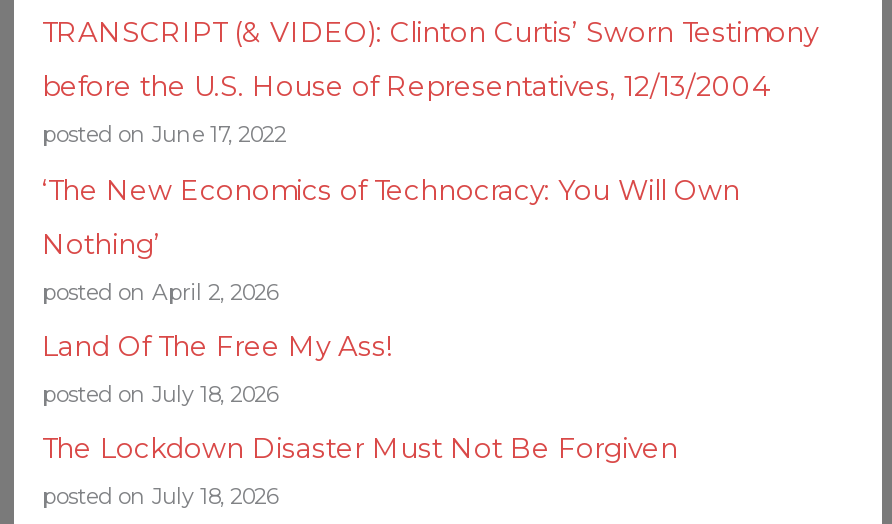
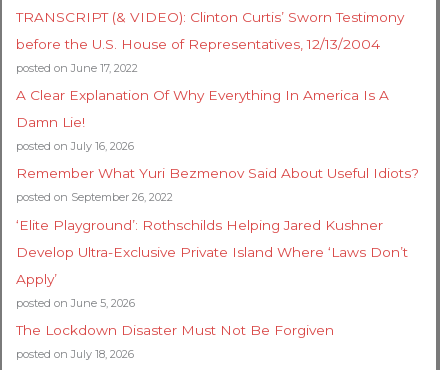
- ‘The New Economics of Technocracy: You Will Own
- Nothing’
- posted on April 2, 2026
- Land Of The Free My Ass!
- posted on July 18, 2026
+ A Clear Explanation Of Why Everything In America Is A
+ Damn Lie!
+ posted on July 16, 2026
+ Remember What Yuri Bezmenov Said About Useful Idiots?
+ posted on September 26, 2022
+ ‘Elite Playground’: Rothschilds Helping Jared Kushner
+ Develop Ultra-Exclusive Private Island Where ‘Laws Don’t
+ Apply’
+ posted on June 5, 2026
